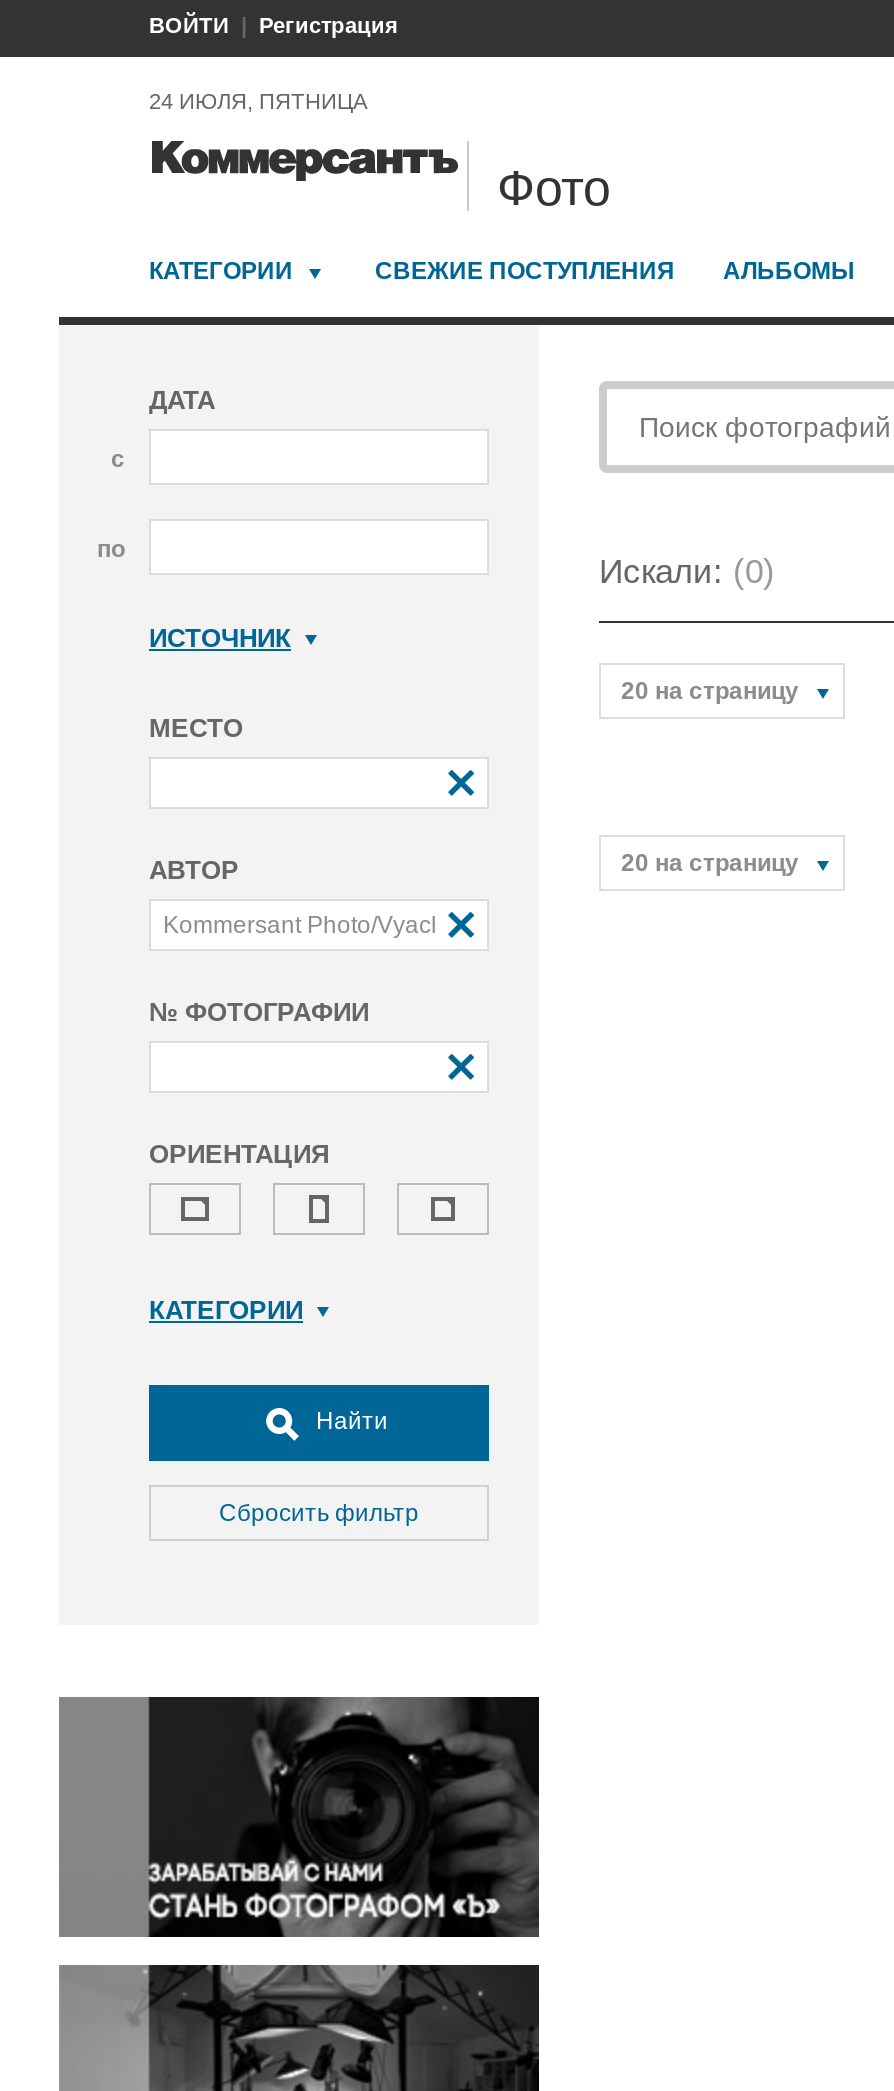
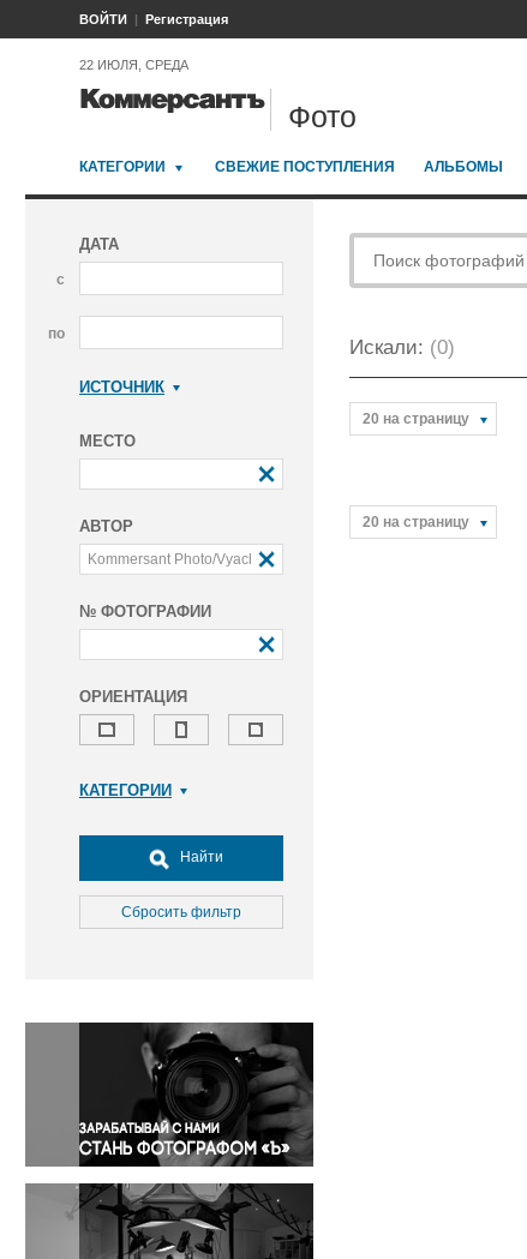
- 24 ИЮЛЯ, ПЯТНИЦА
+ 22 ИЮЛЯ, СРЕДА
